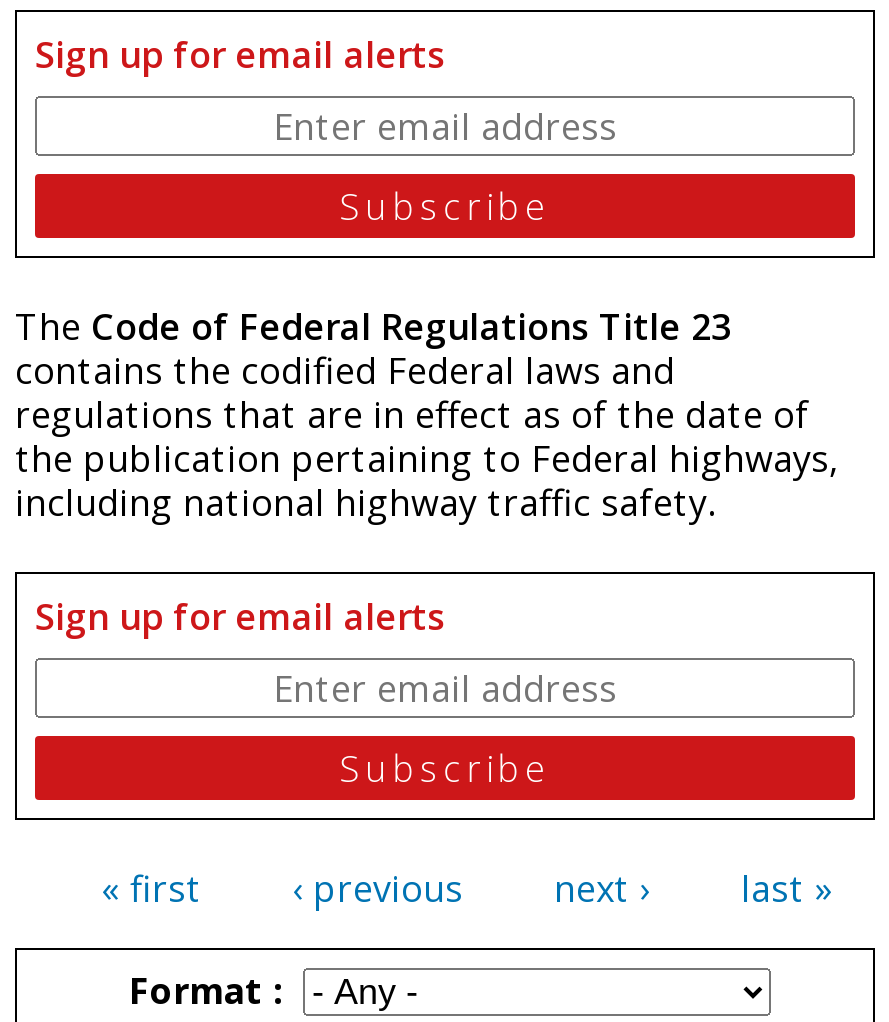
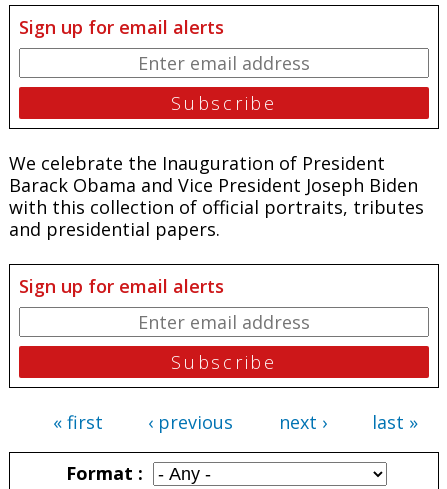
- The Code of Federal Regulations Title 23
- contains the codified Federal laws and
- regulations that are in effect as of the date of
- the publication pertaining to Federal highways,
- including national highway traffic safety.
+ We celebrate the Inauguration of President
+ Barack Obama and Vice President Joseph Biden
+ with this collection of official portraits, tributes
+ and presidential papers.
